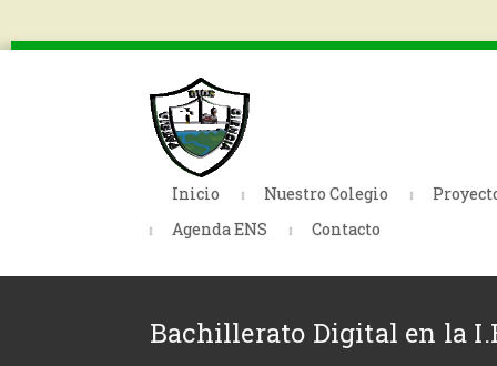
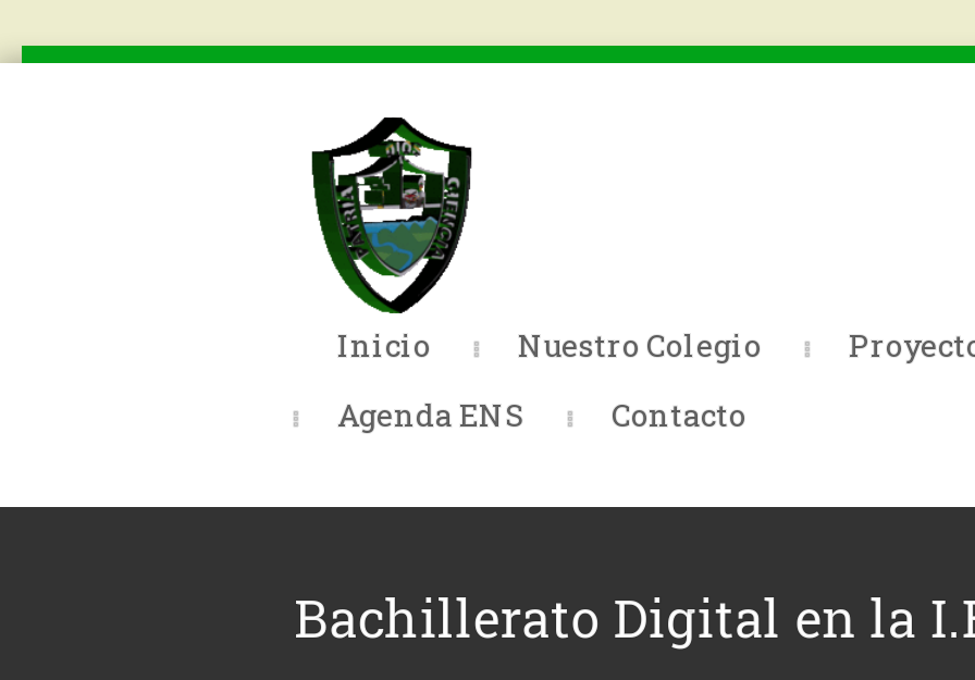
- [image]
+ [image]
